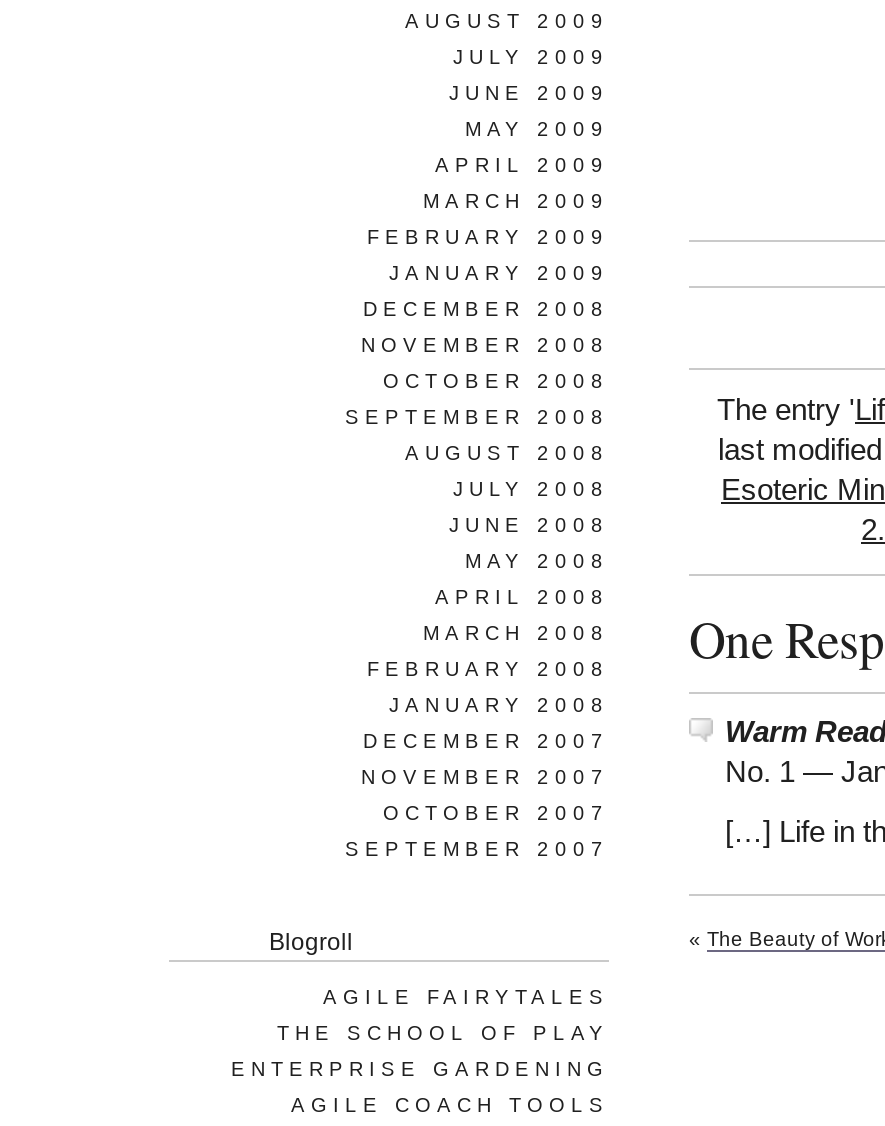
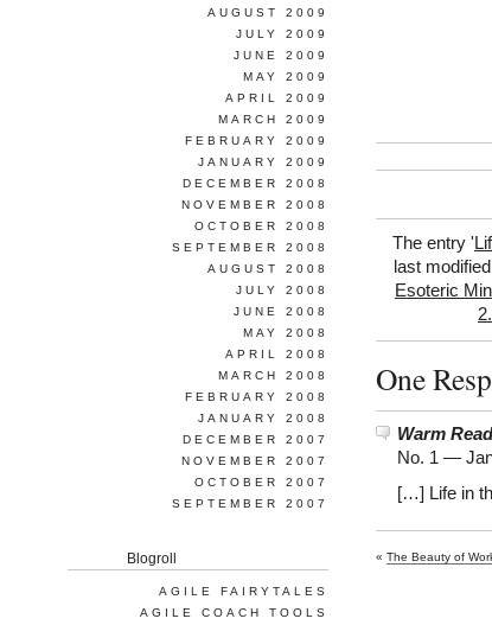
- THE SCHOOL OF PLAY
- ENTERPRISE GARDENING
